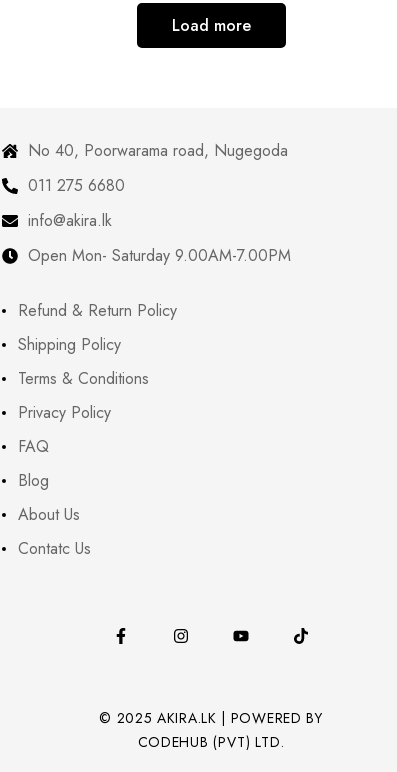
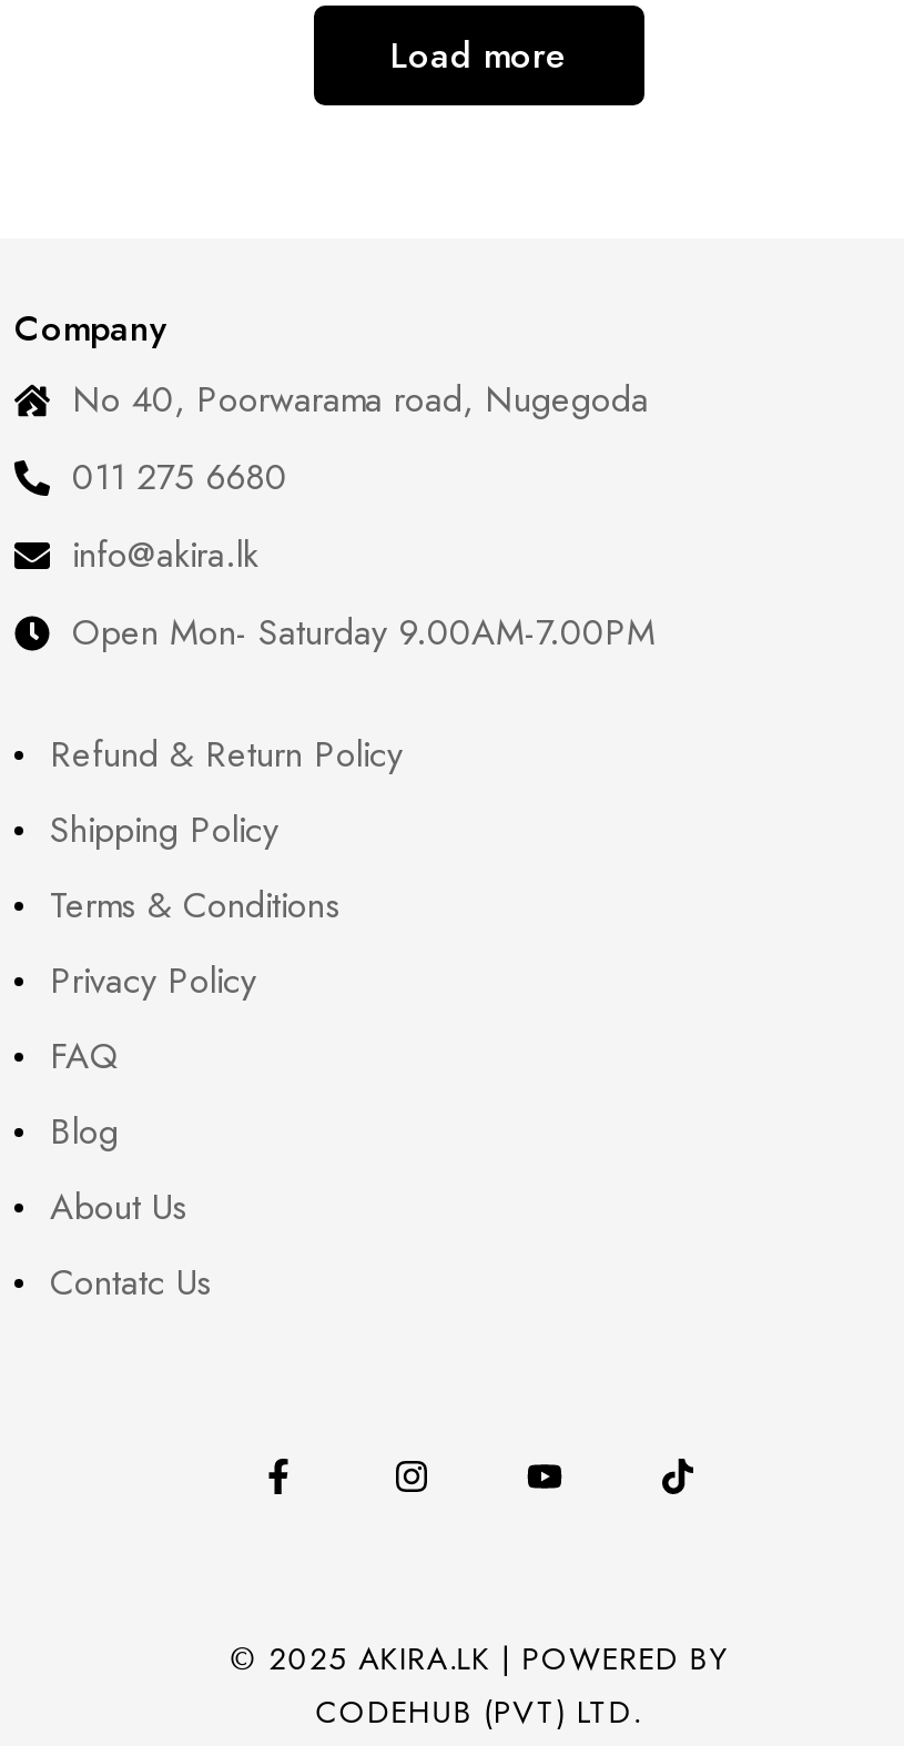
+ Company
